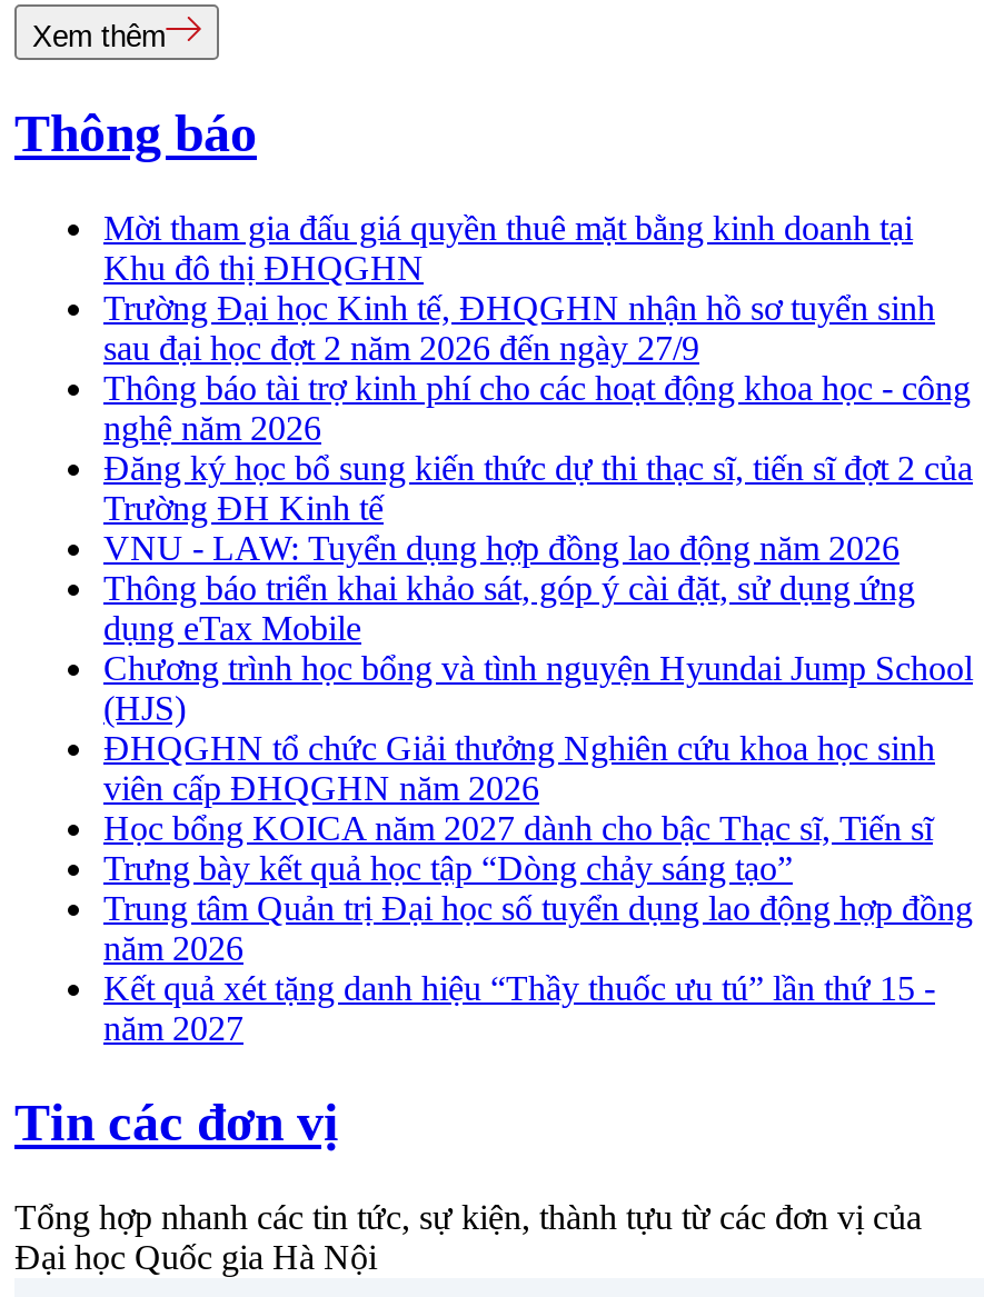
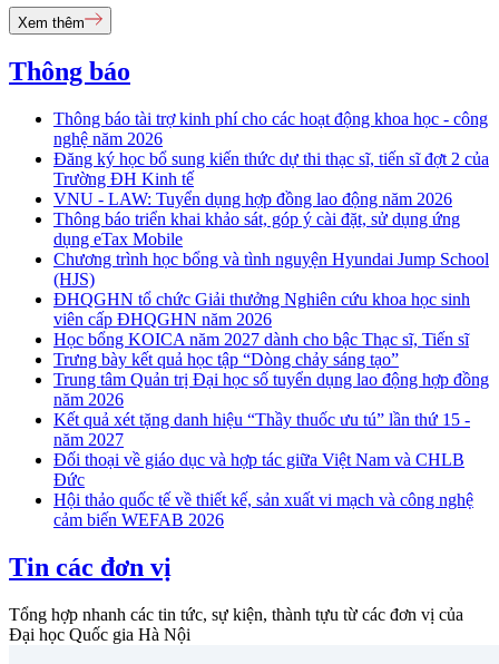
- Mời tham gia đấu giá quyền thuê mặt bằng kinh doanh tại
- Khu đô thị ĐHQGHN
- Trường Đại học Kinh tế, ĐHQGHN nhận hồ sơ tuyển sinh
- sau đại học đợt 2 năm 2026 đến ngày 27/9

moved up: Thông báo tài trợ kinh phí cho các hoạt động khoa học - công | nghệ năm 2026 | Đăng ký học bổ sung kiến thức dự thi thạc sĩ, tiến sĩ đợt 2 của | ... | Kết quả xét tặng danh hiệu “Thầy thuốc ưu tú” lần thứ 15 - | năm 2027

+ Đối thoại về giáo dục và hợp tác giữa Việt Nam và CHLB
+ Đức
+ Hội thảo quốc tế về thiết kế, sản xuất vi mạch và công nghệ
+ cảm biến WEFAB 2026
